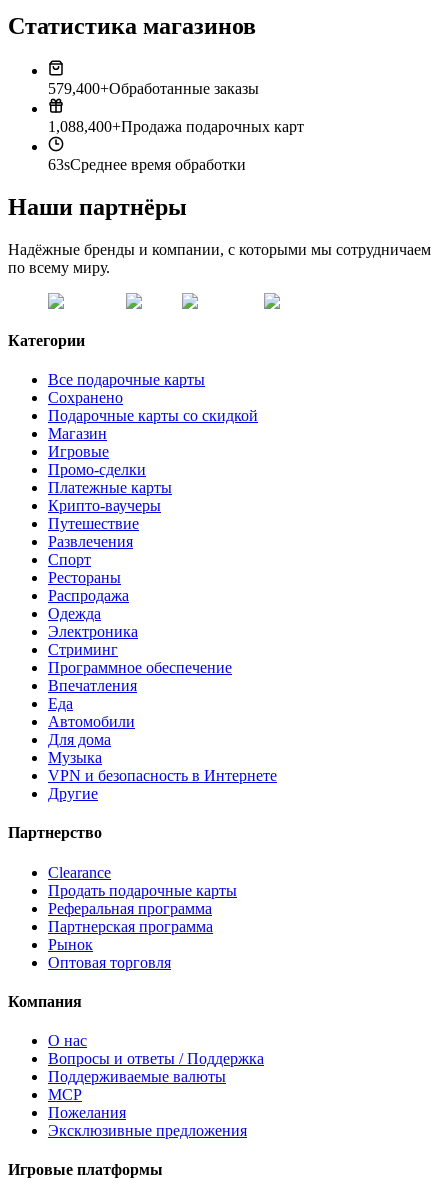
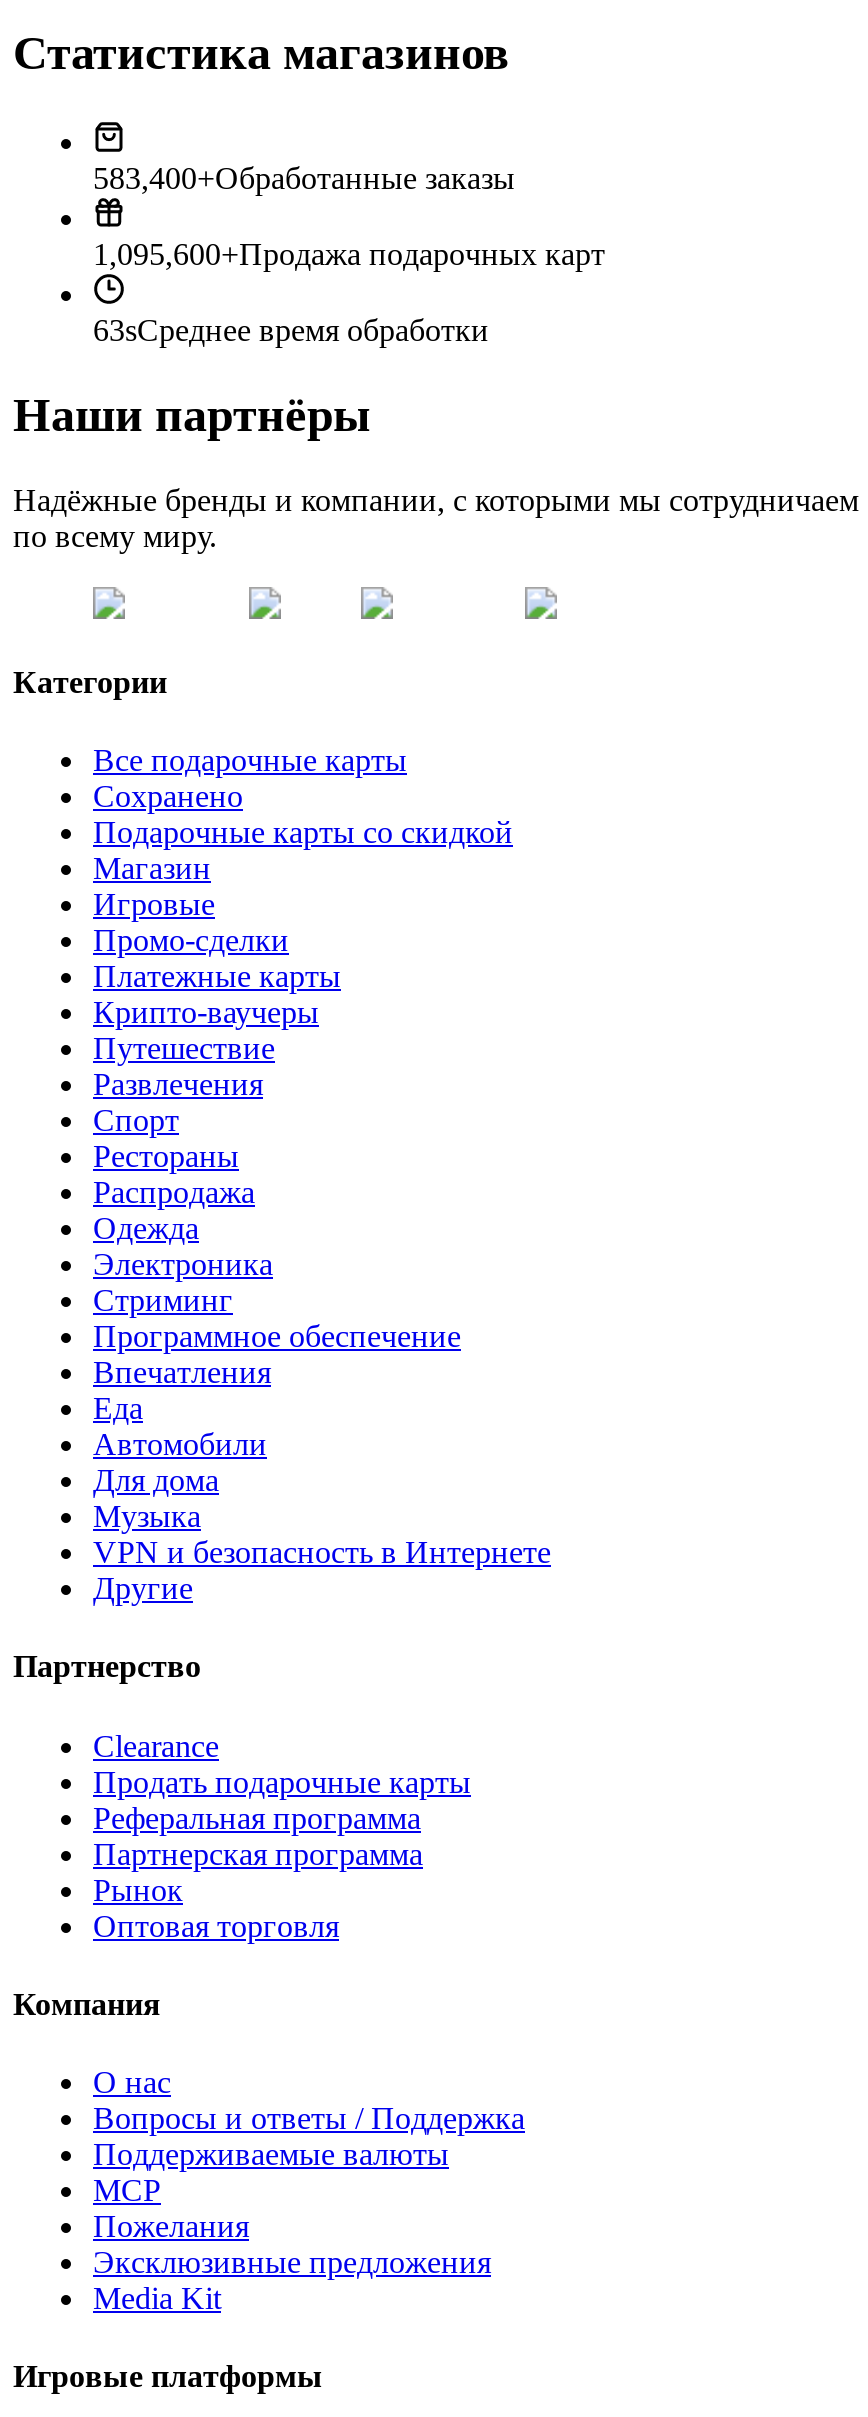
- 579,400+Обработанные заказы
+ 583,400+Обработанные заказы

- 1,088,400+Продажа подарочных карт
+ 1,095,600+Продажа подарочных карт

+ Media Kit
